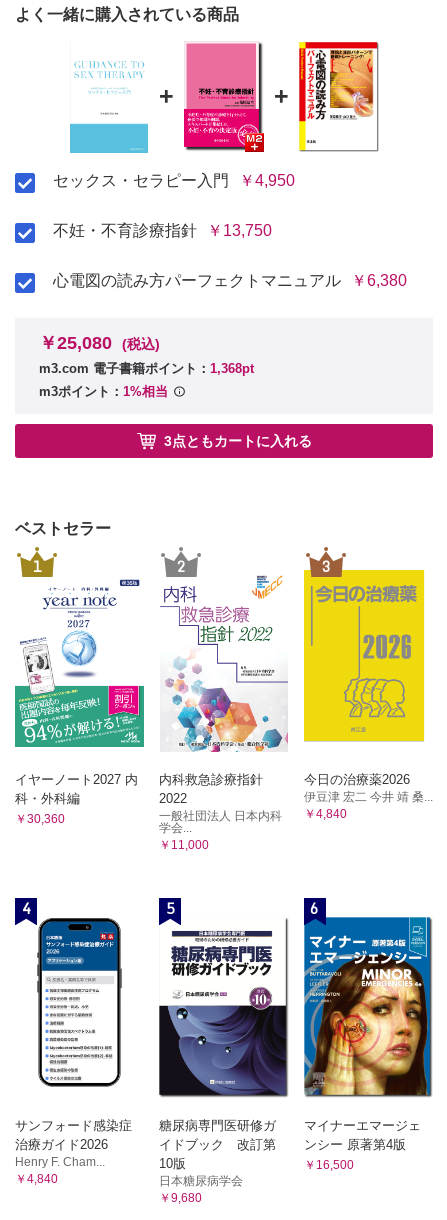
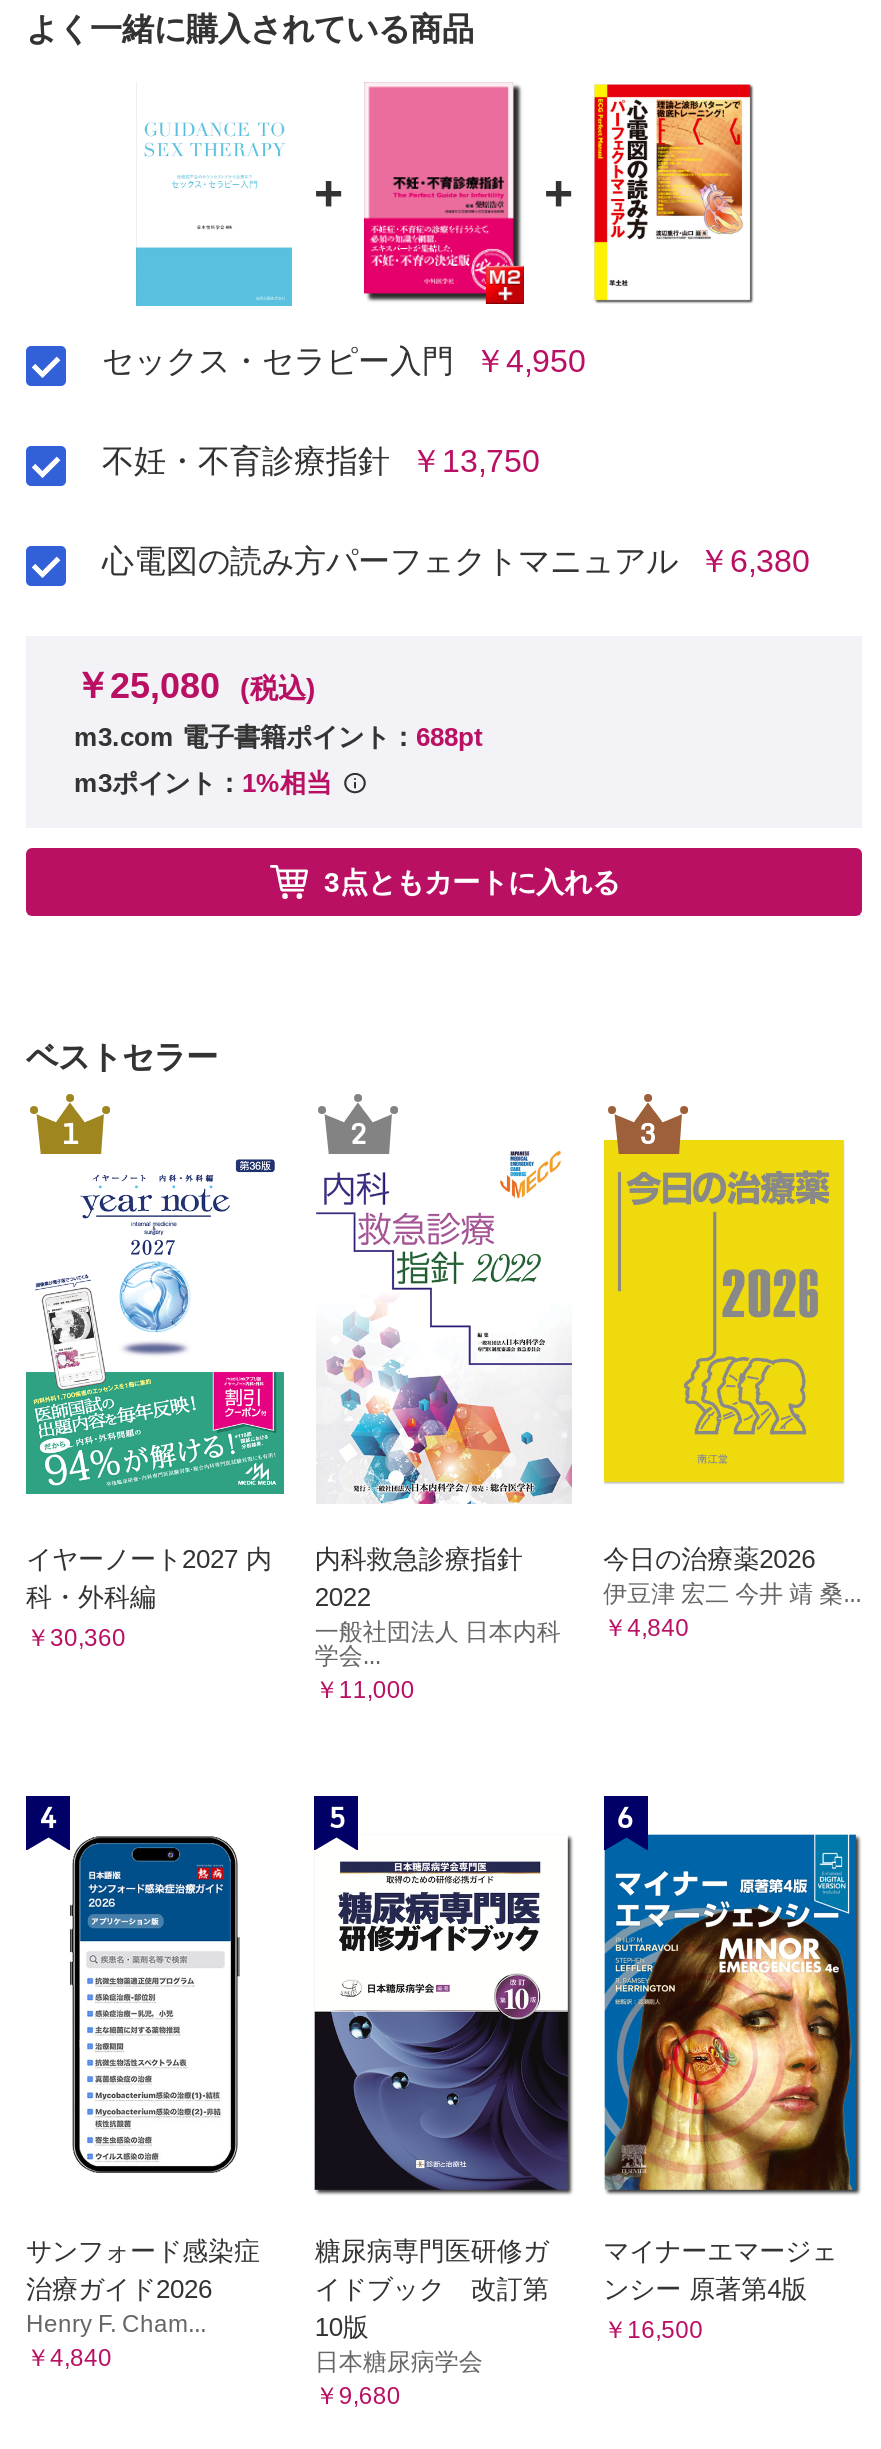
- m3.com 電子書籍ポイント：1,368pt
+ m3.com 電子書籍ポイント：688pt
